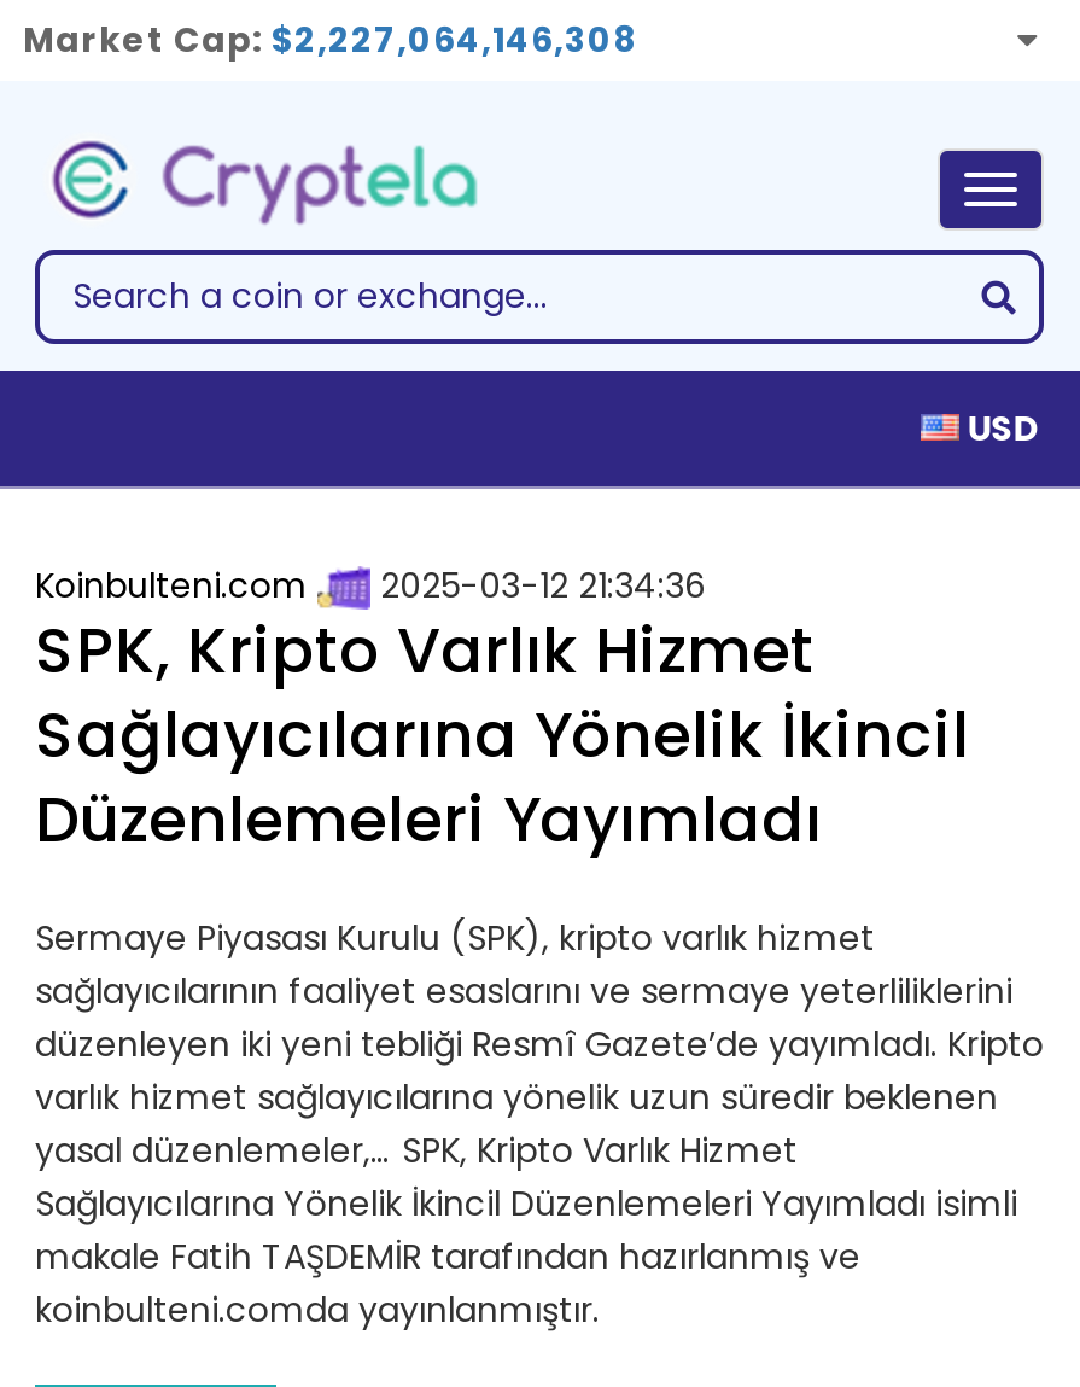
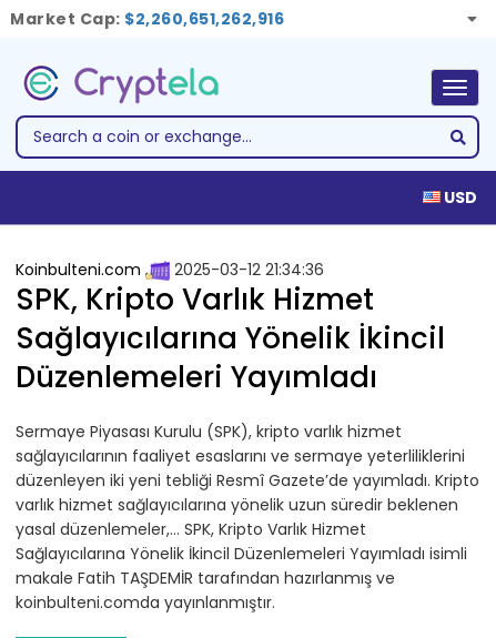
- Market Cap: $2,227,064,146,308
+ Market Cap: $2,260,651,262,916
